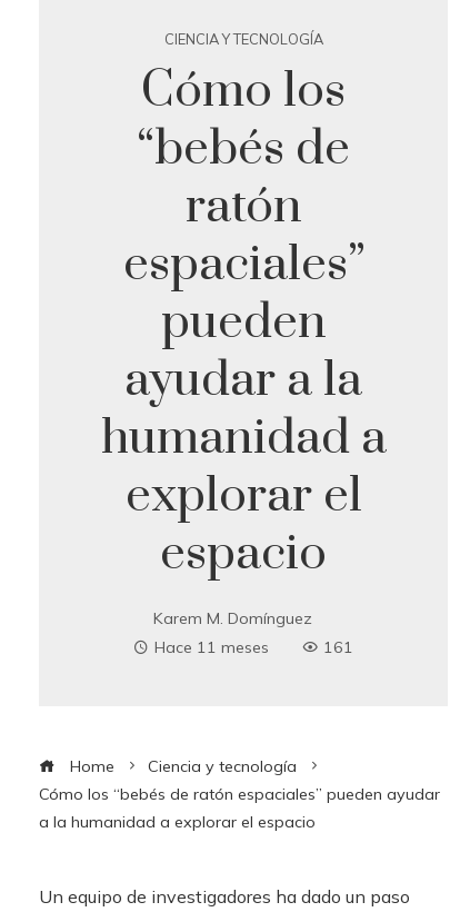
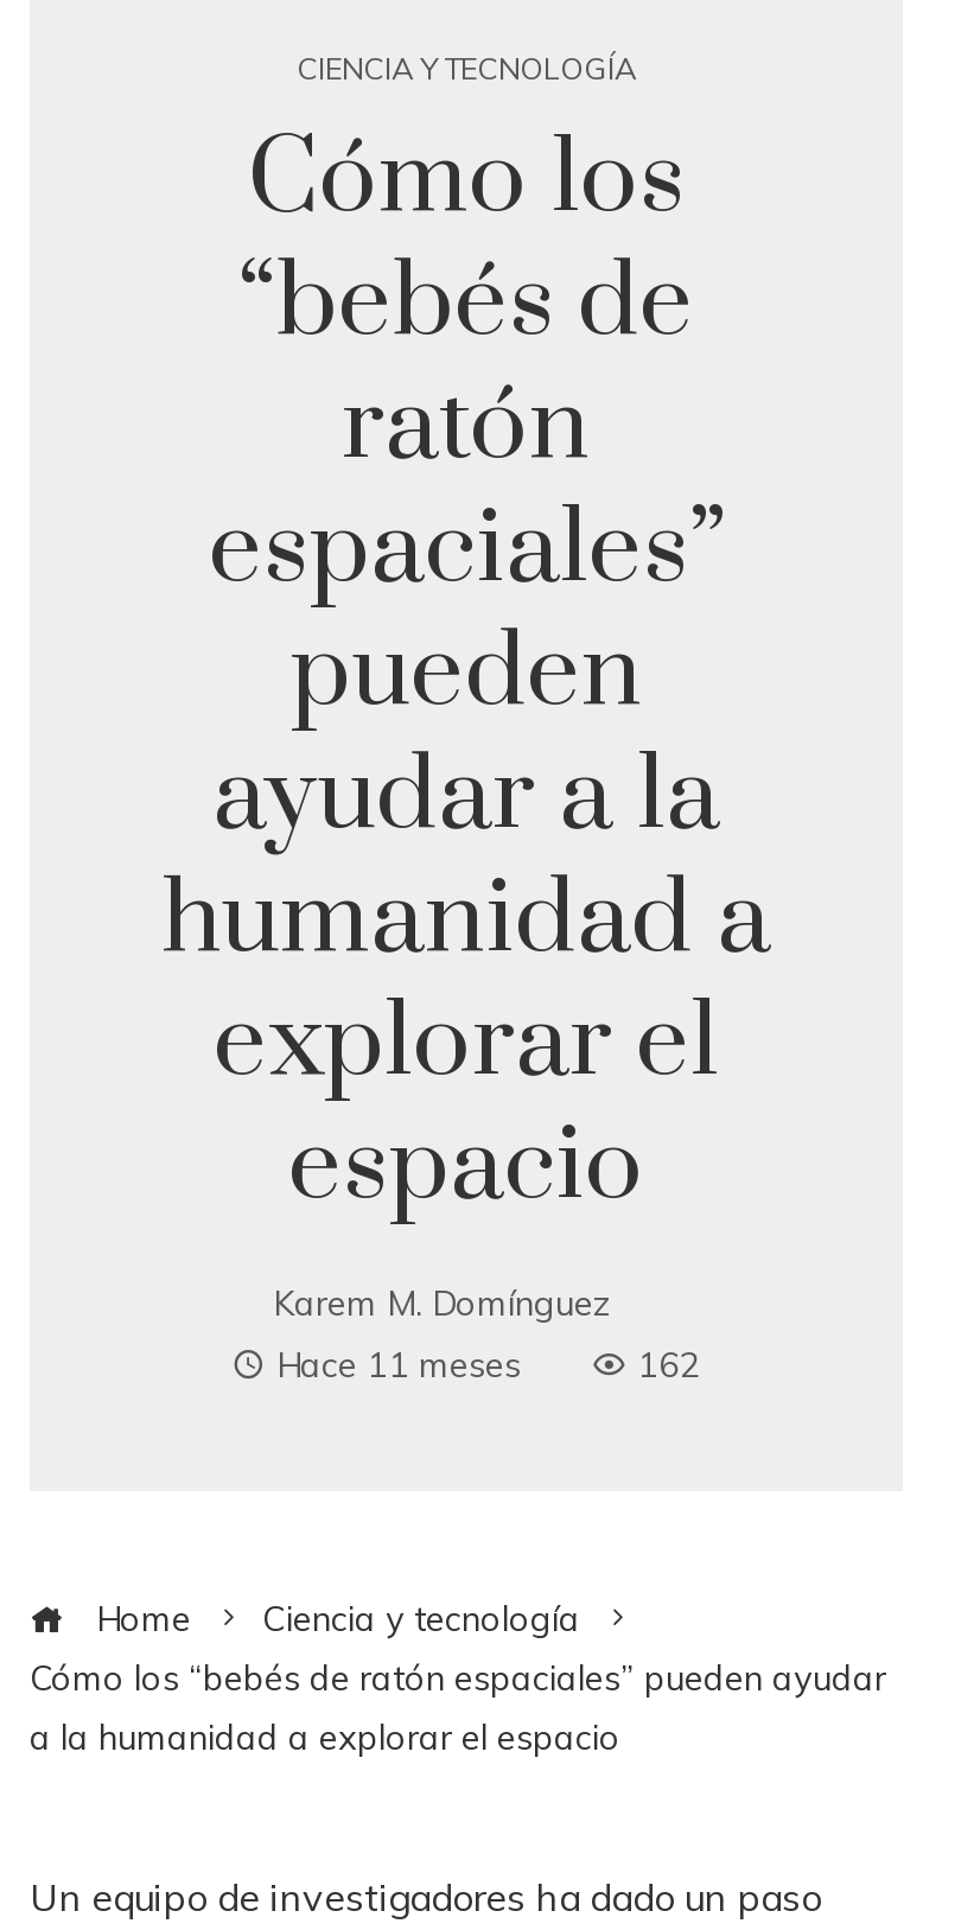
- 161
+ 162
